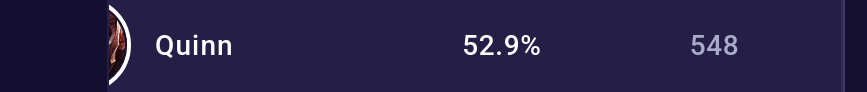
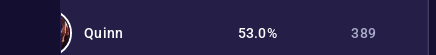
- 52.9%
- 548
+ 53.0%
+ 389
